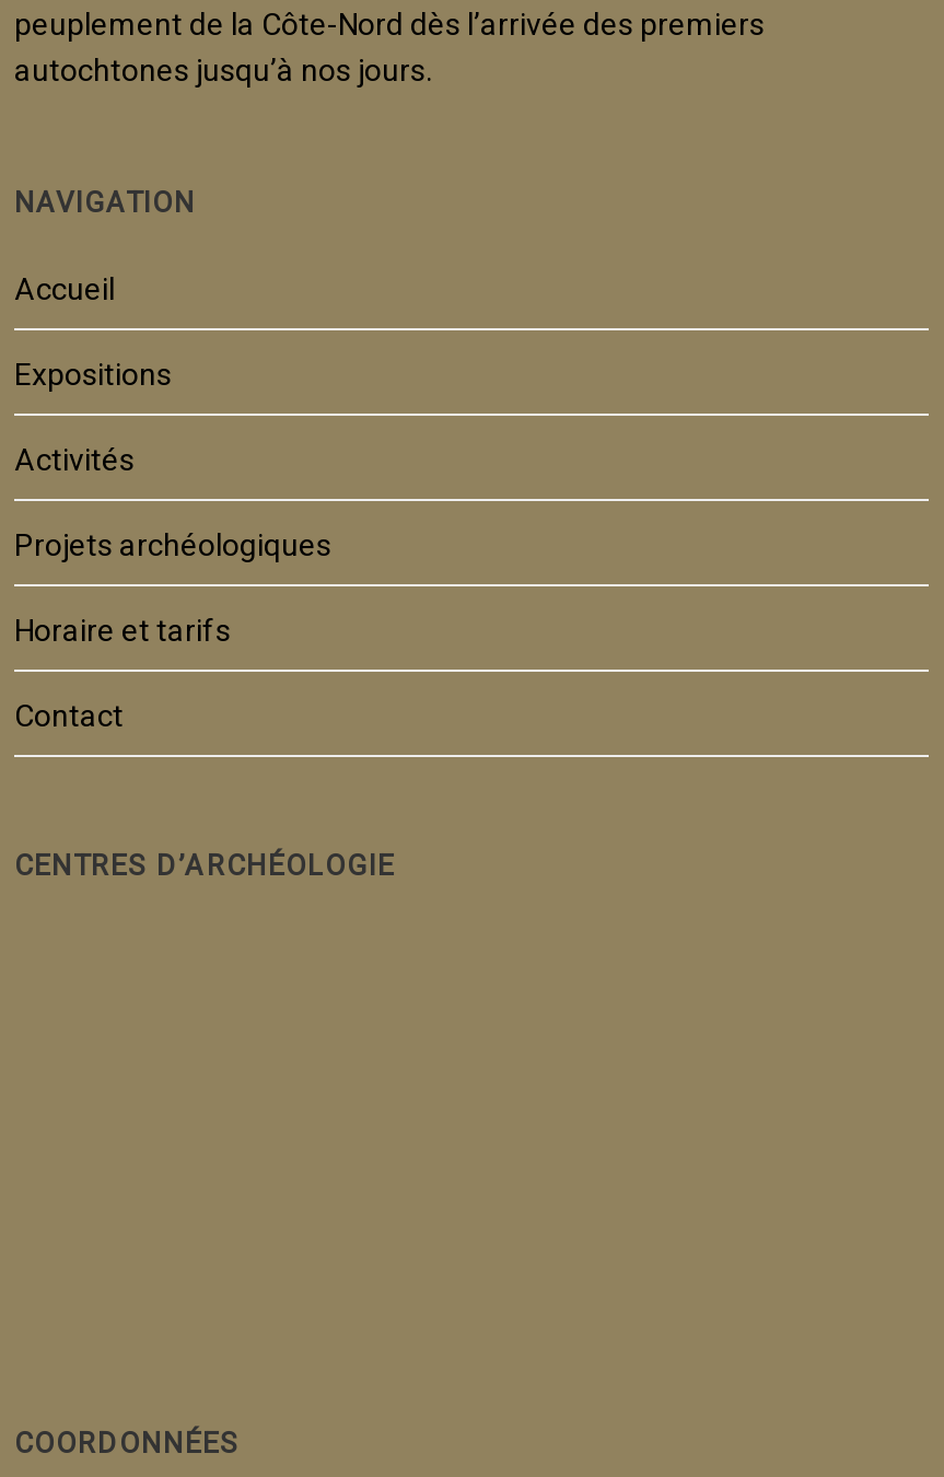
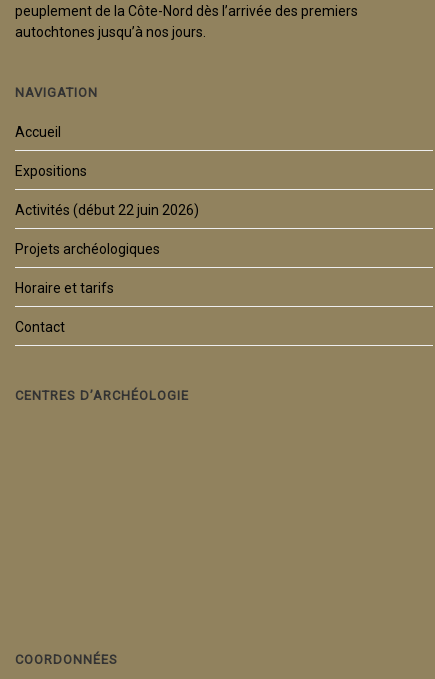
- Activités
+ Activités (début 22 juin 2026)
